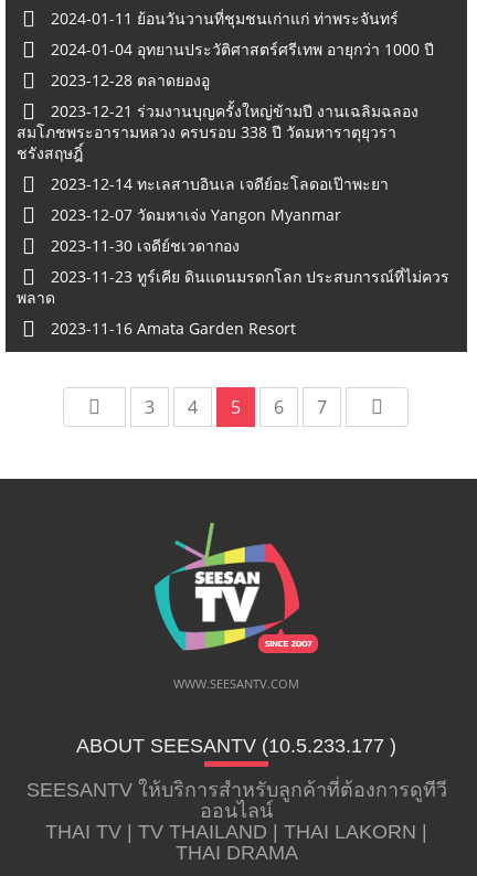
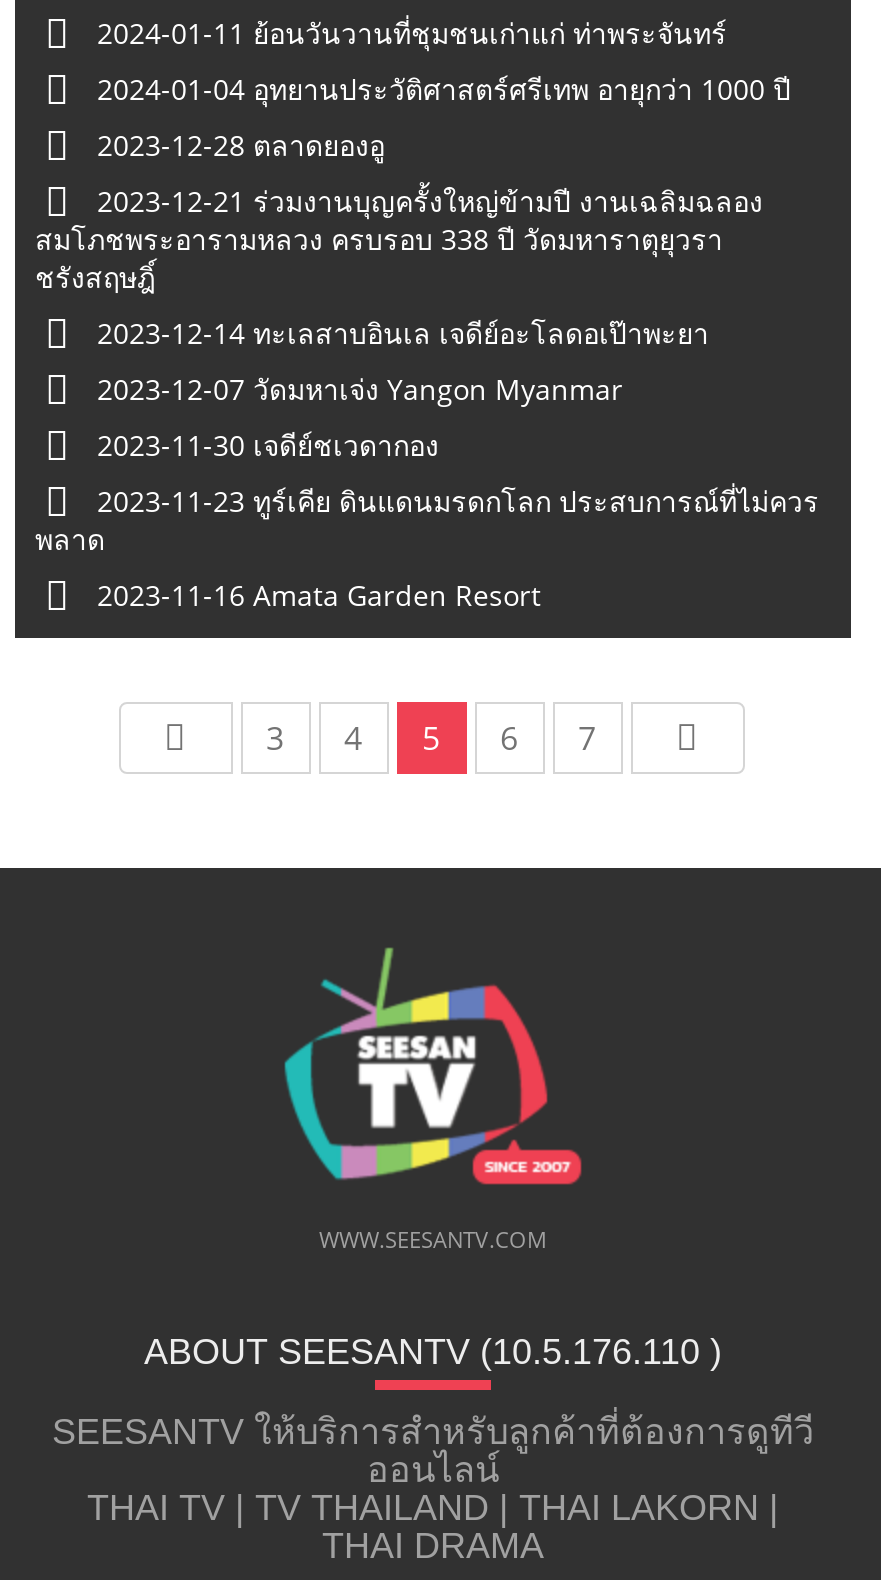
- ABOUT SEESANTV (10.5.233.177 )
+ ABOUT SEESANTV (10.5.176.110 )
